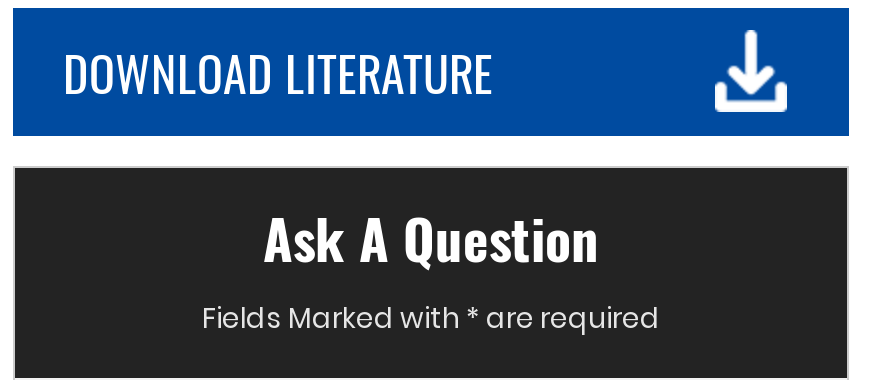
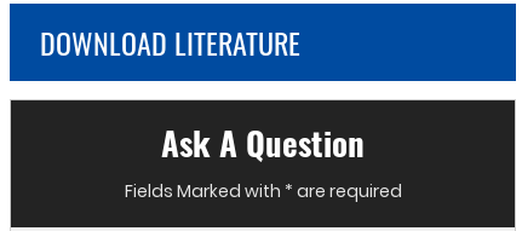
- [image]
